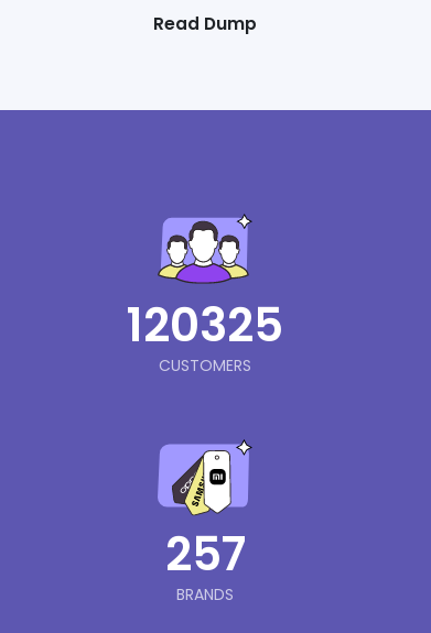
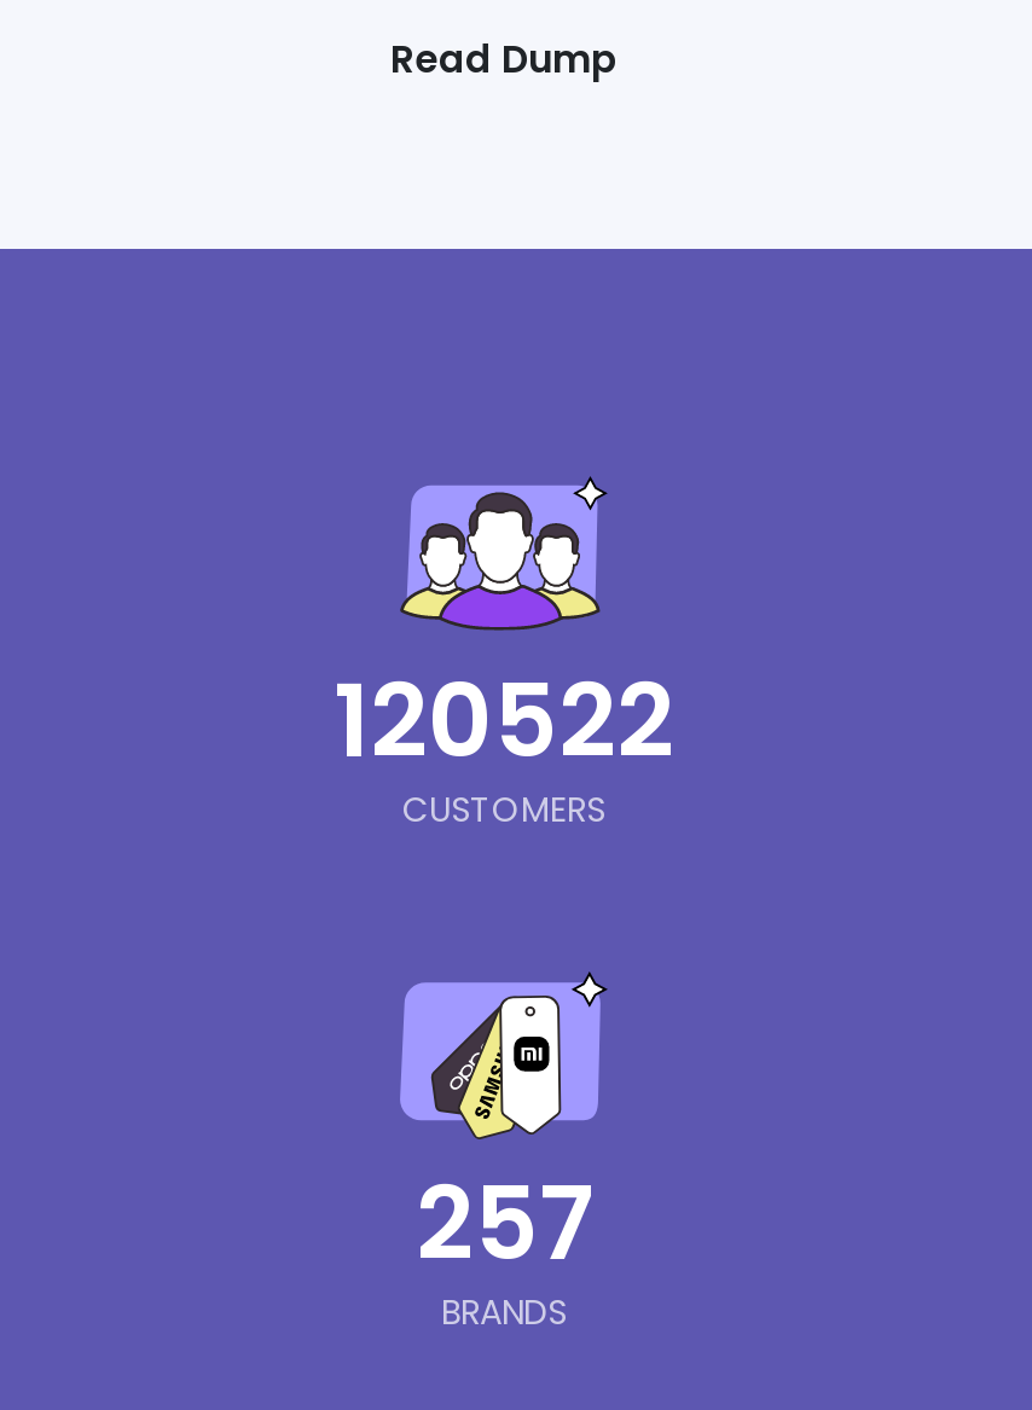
- 120325
+ 120522
